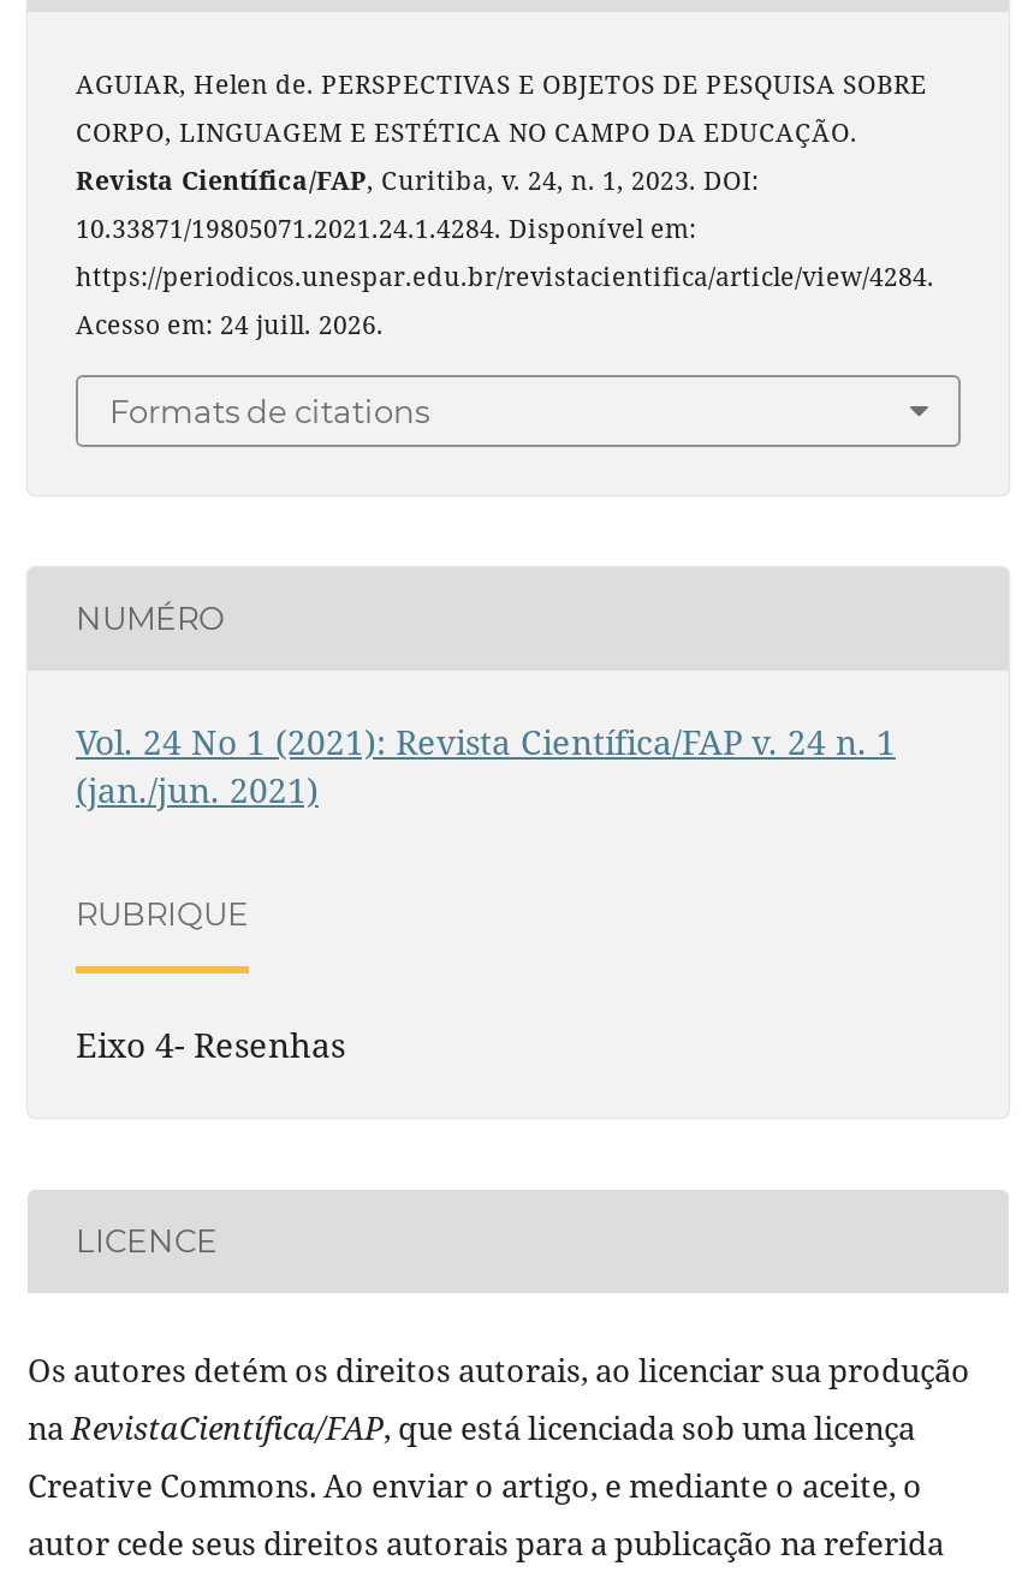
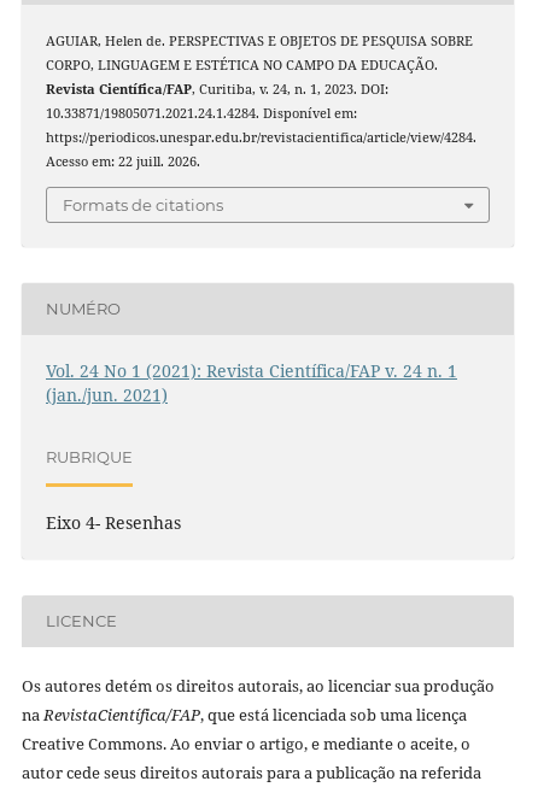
- Acesso em: 24 juill. 2026.
+ Acesso em: 22 juill. 2026.
